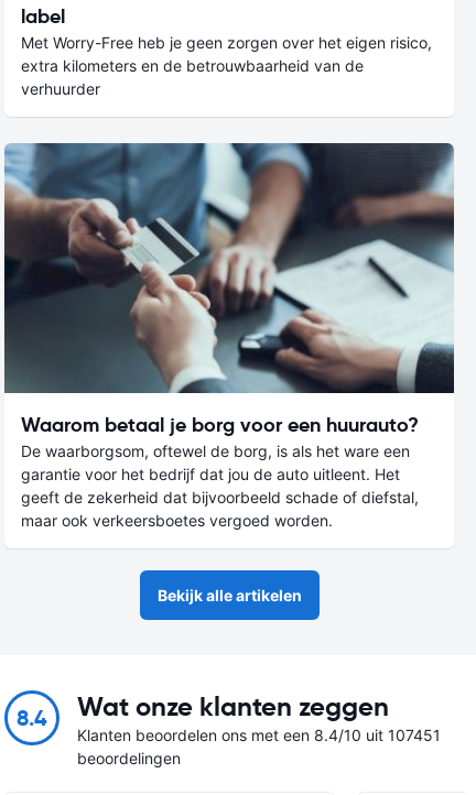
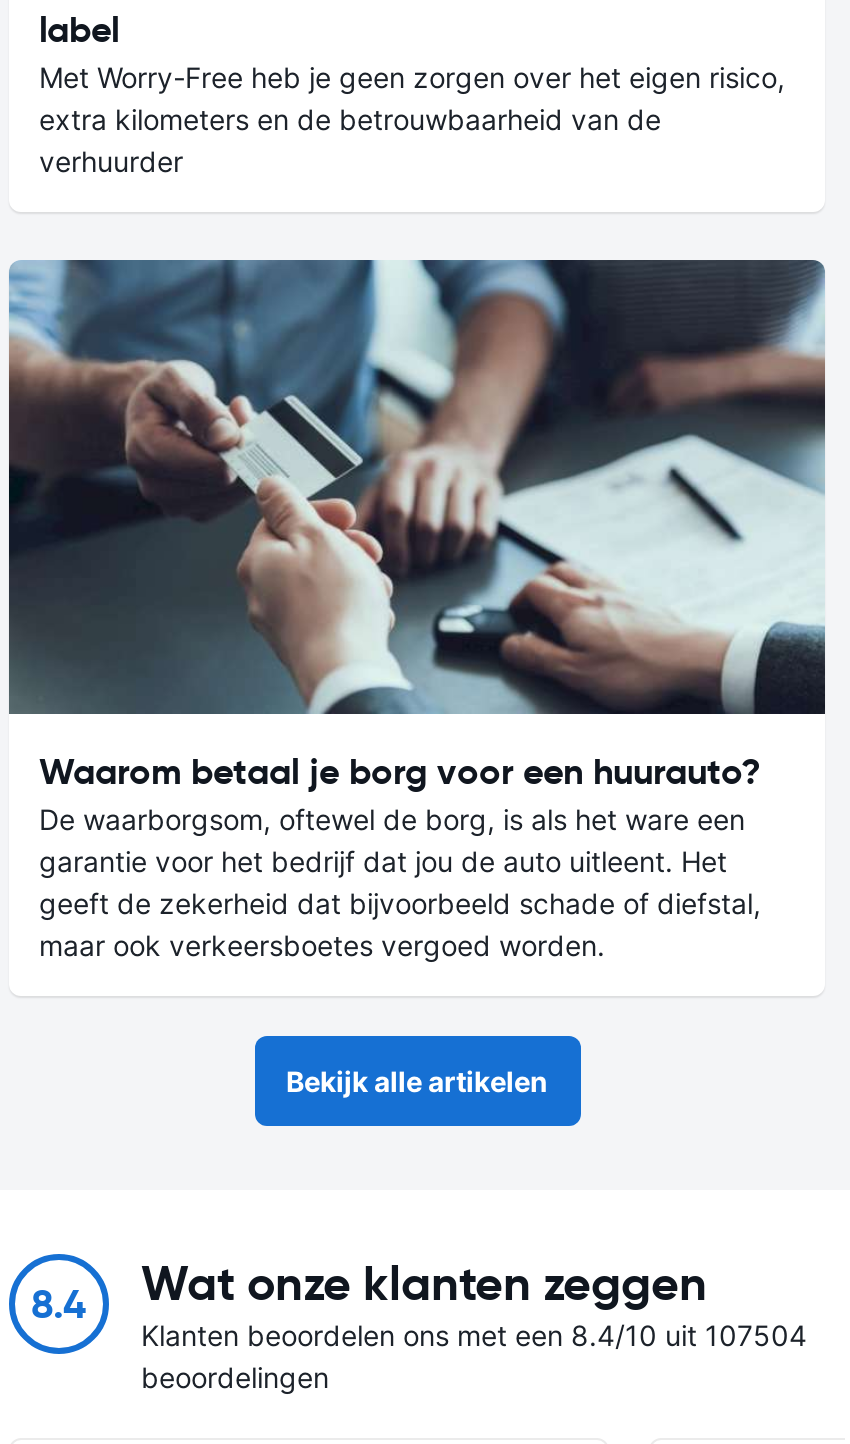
- Klanten beoordelen ons met een 8.4/10 uit 107451
+ Klanten beoordelen ons met een 8.4/10 uit 107504
